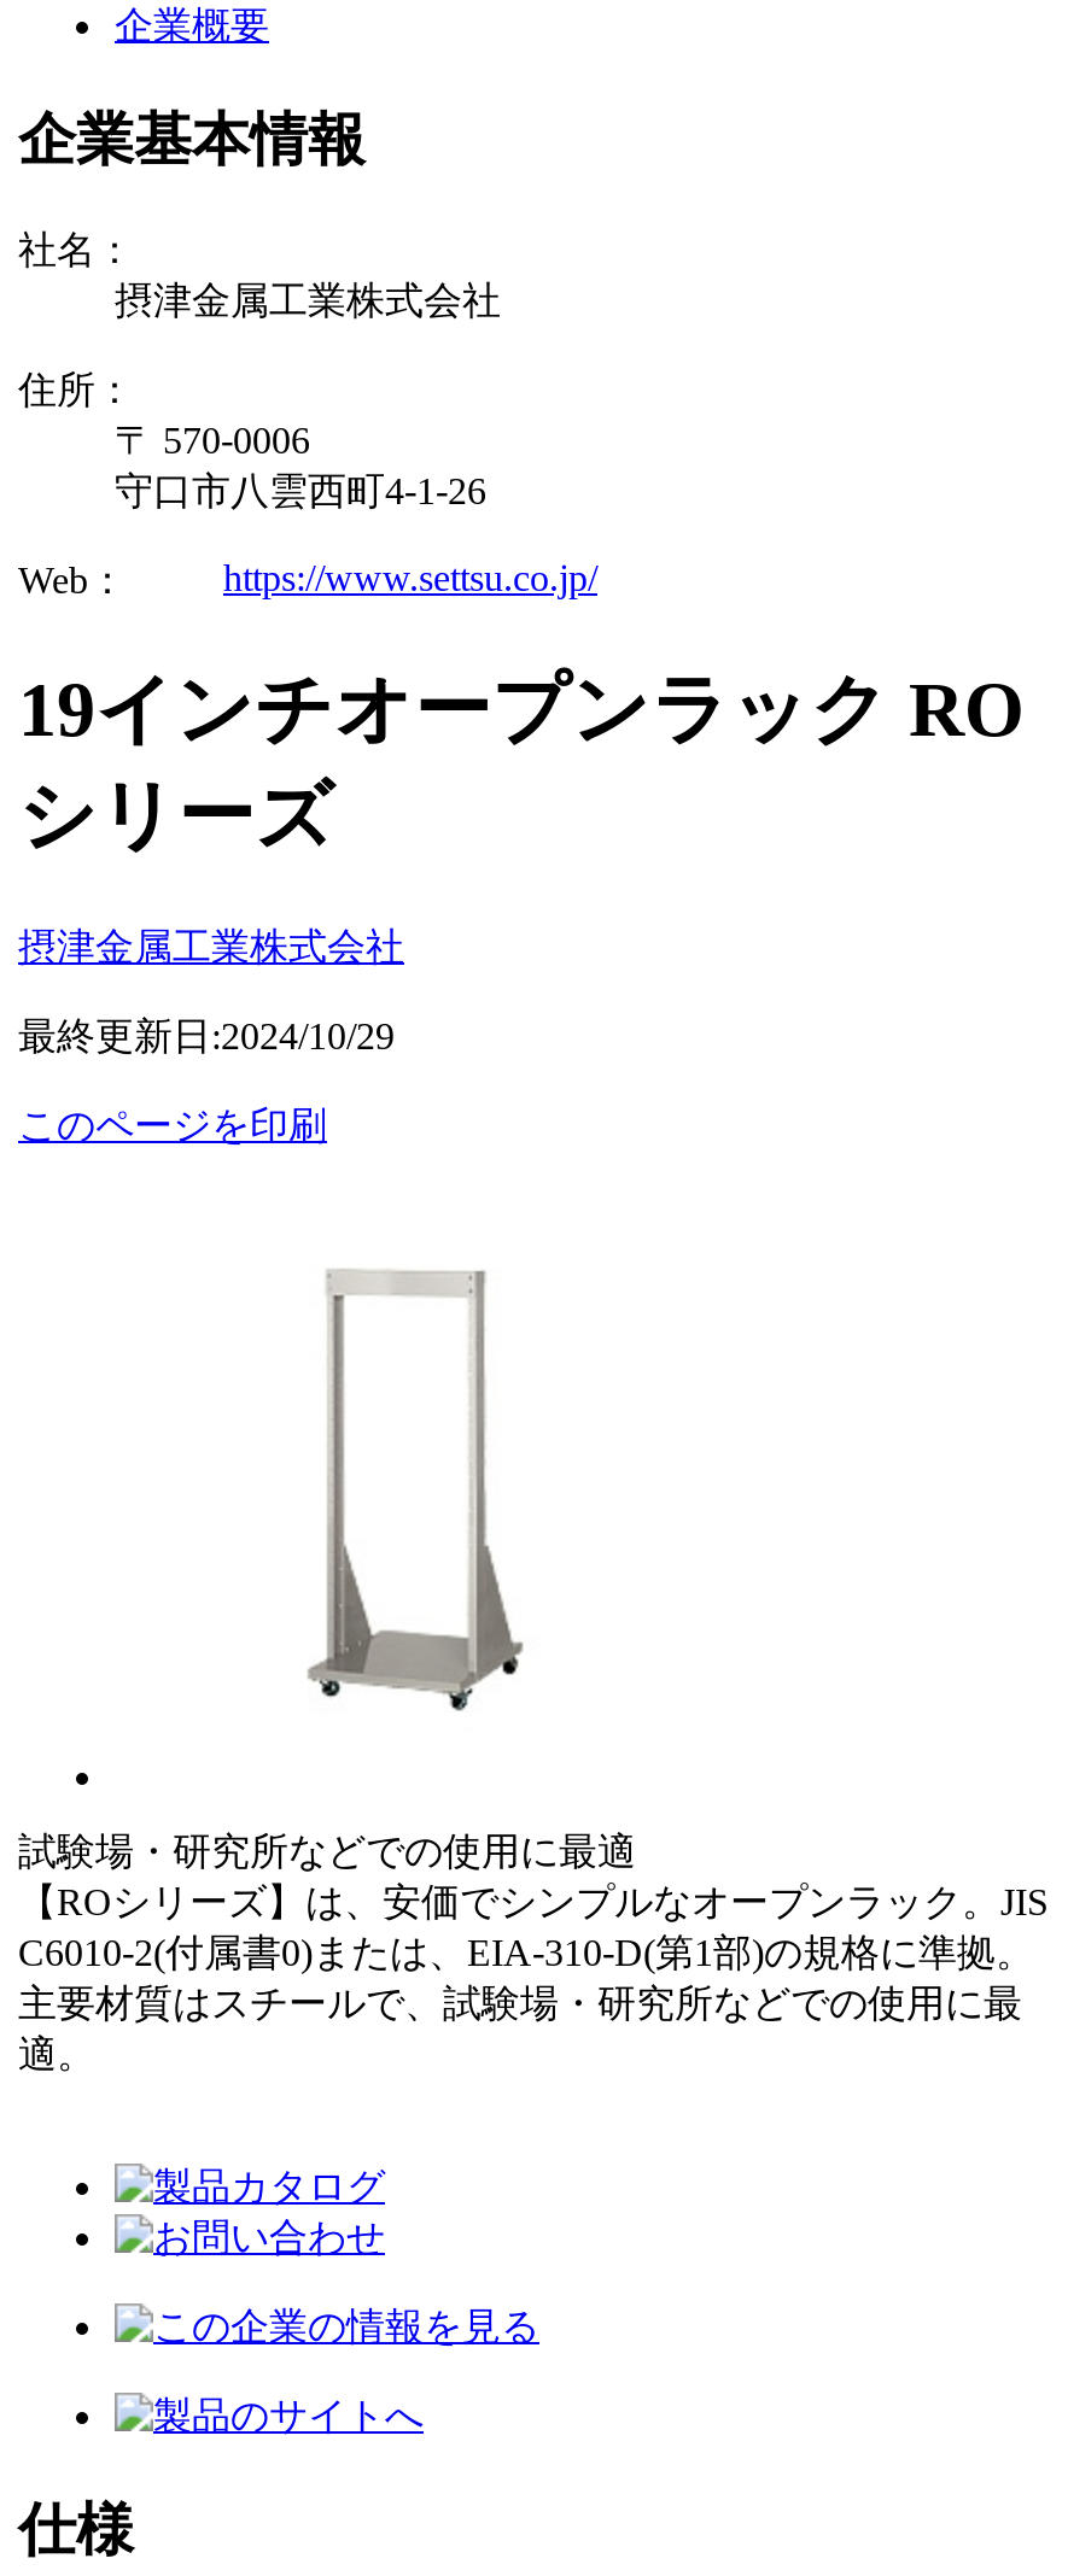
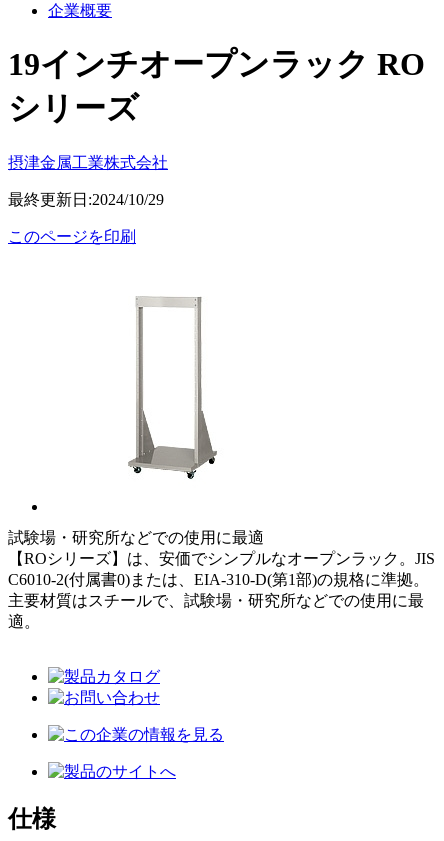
- 企業基本情報
- 社名：
- 摂津金属工業株式会社
- 住所：
- 〒 570-0006
- 守口市八雲西町4-1-26
- Web：
- https://www.settsu.co.jp/
